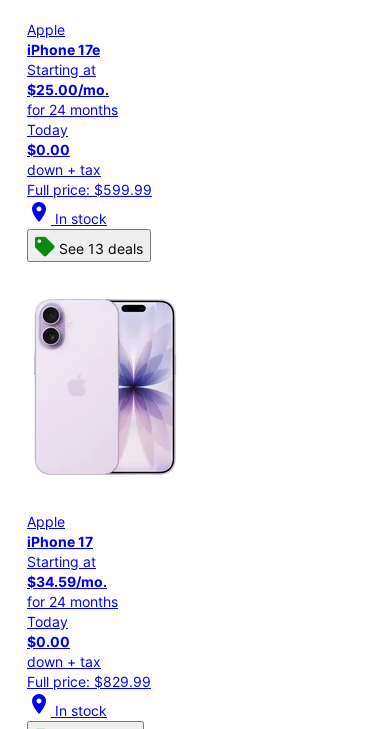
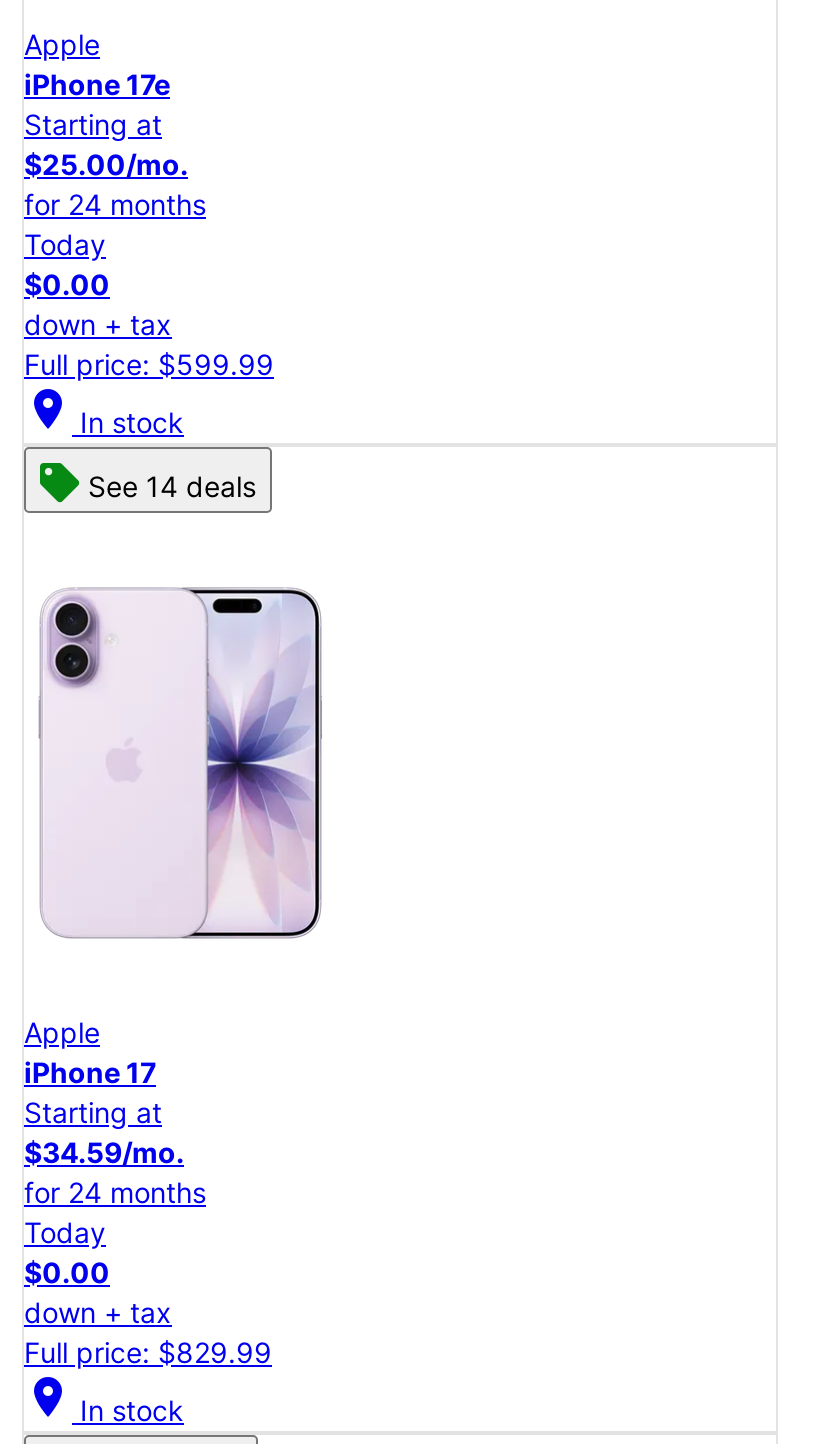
- See 13 deals
+ See 14 deals
